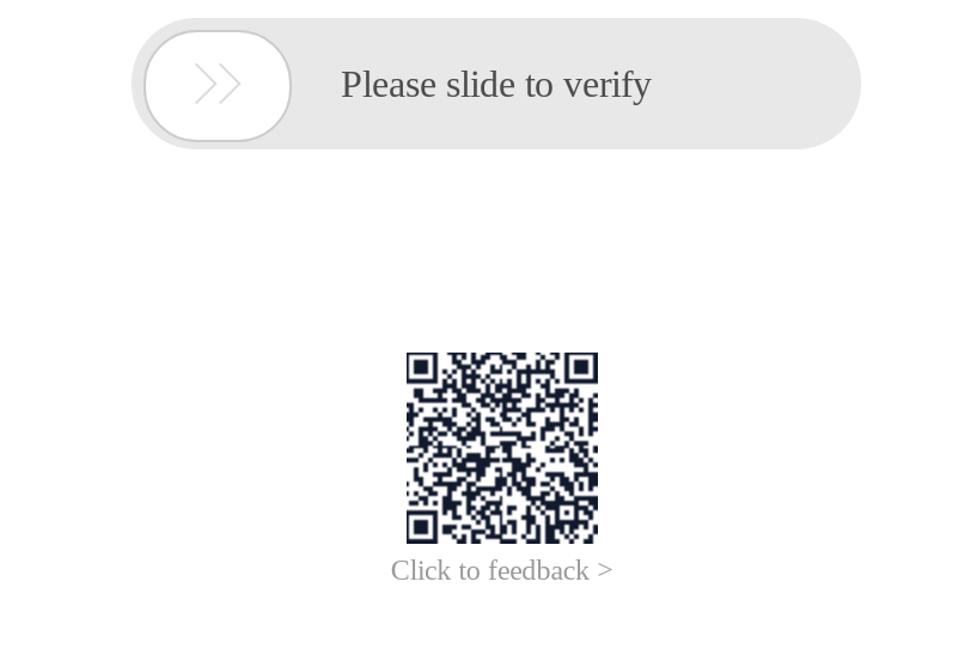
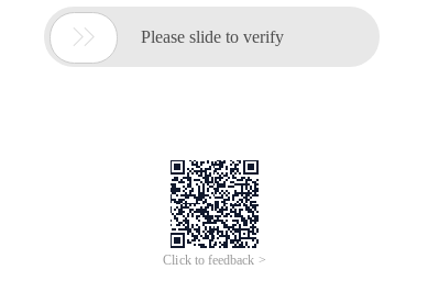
- [image]
+ [image]
